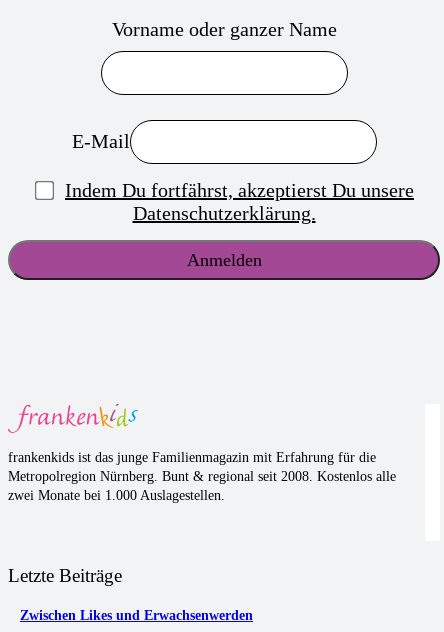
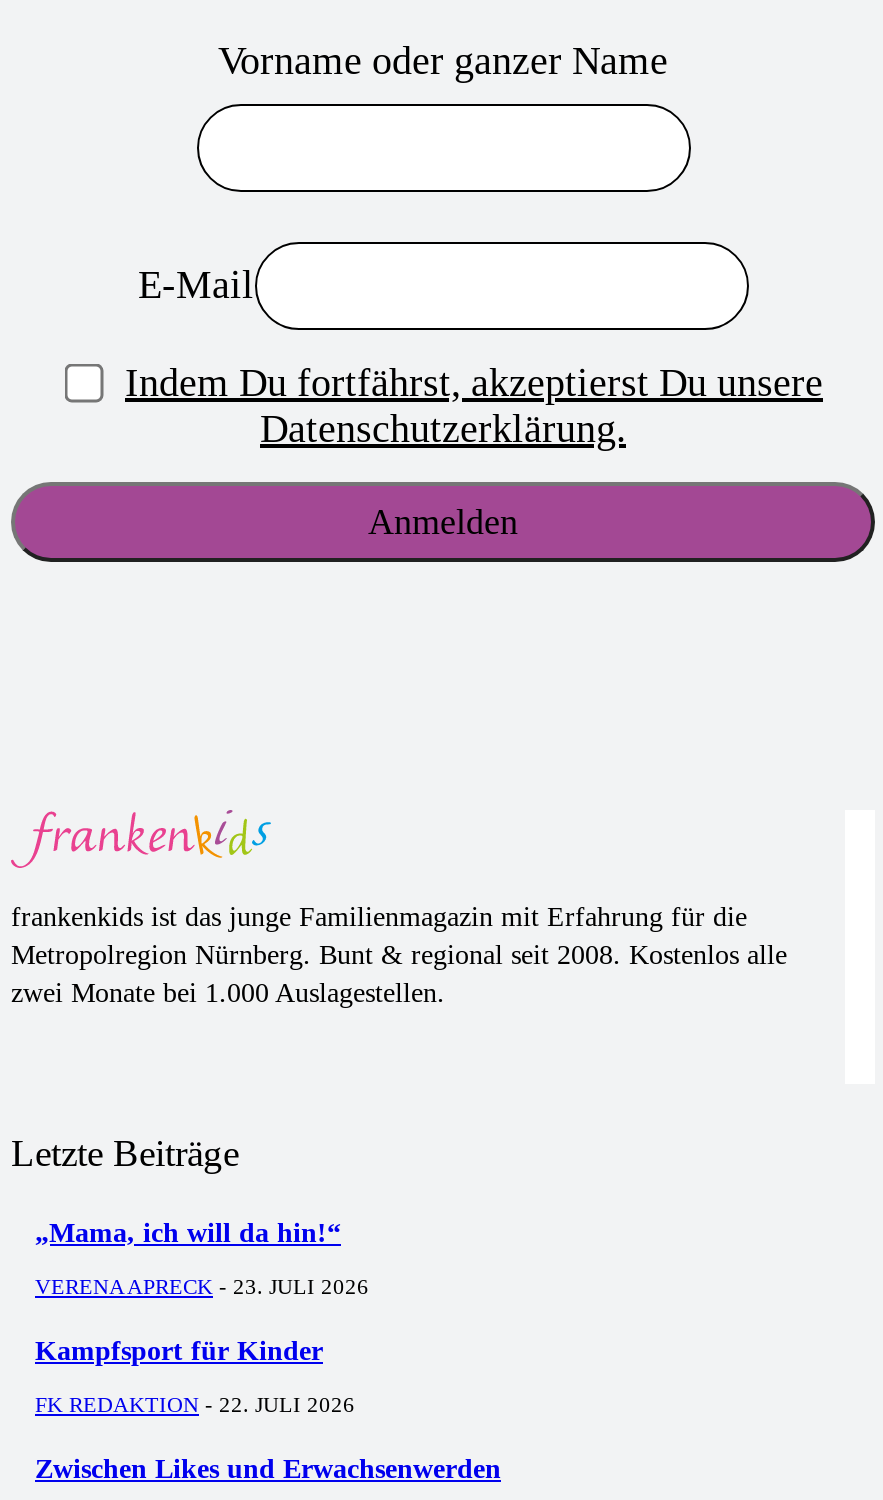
+ „Mama, ich will da hin!“
+ VERENA APRECK - 23. JULI 2026
+ Kampfsport für Kinder
+ FK REDAKTION - 22. JULI 2026
